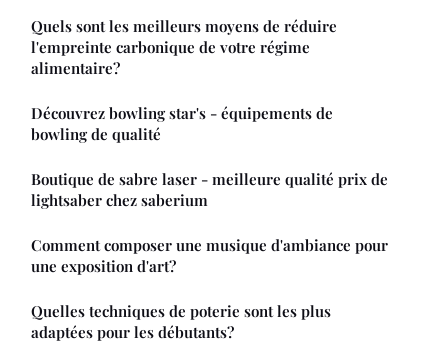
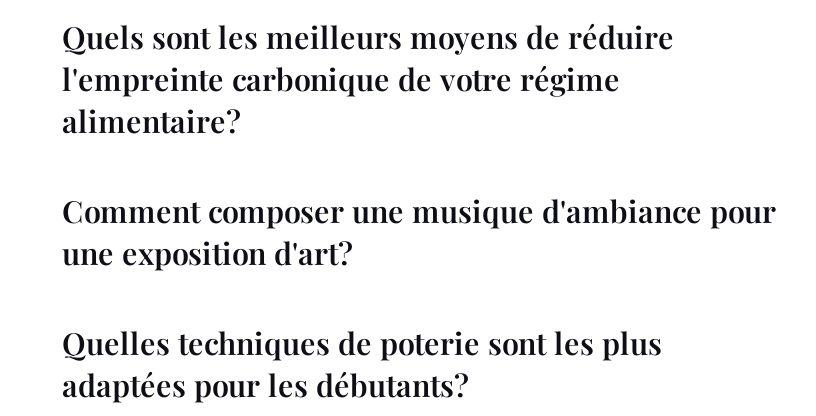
- Découvrez bowling star's - équipements de
- bowling de qualité
- Boutique de sabre laser - meilleure qualité prix de
- lightsaber chez saberium
